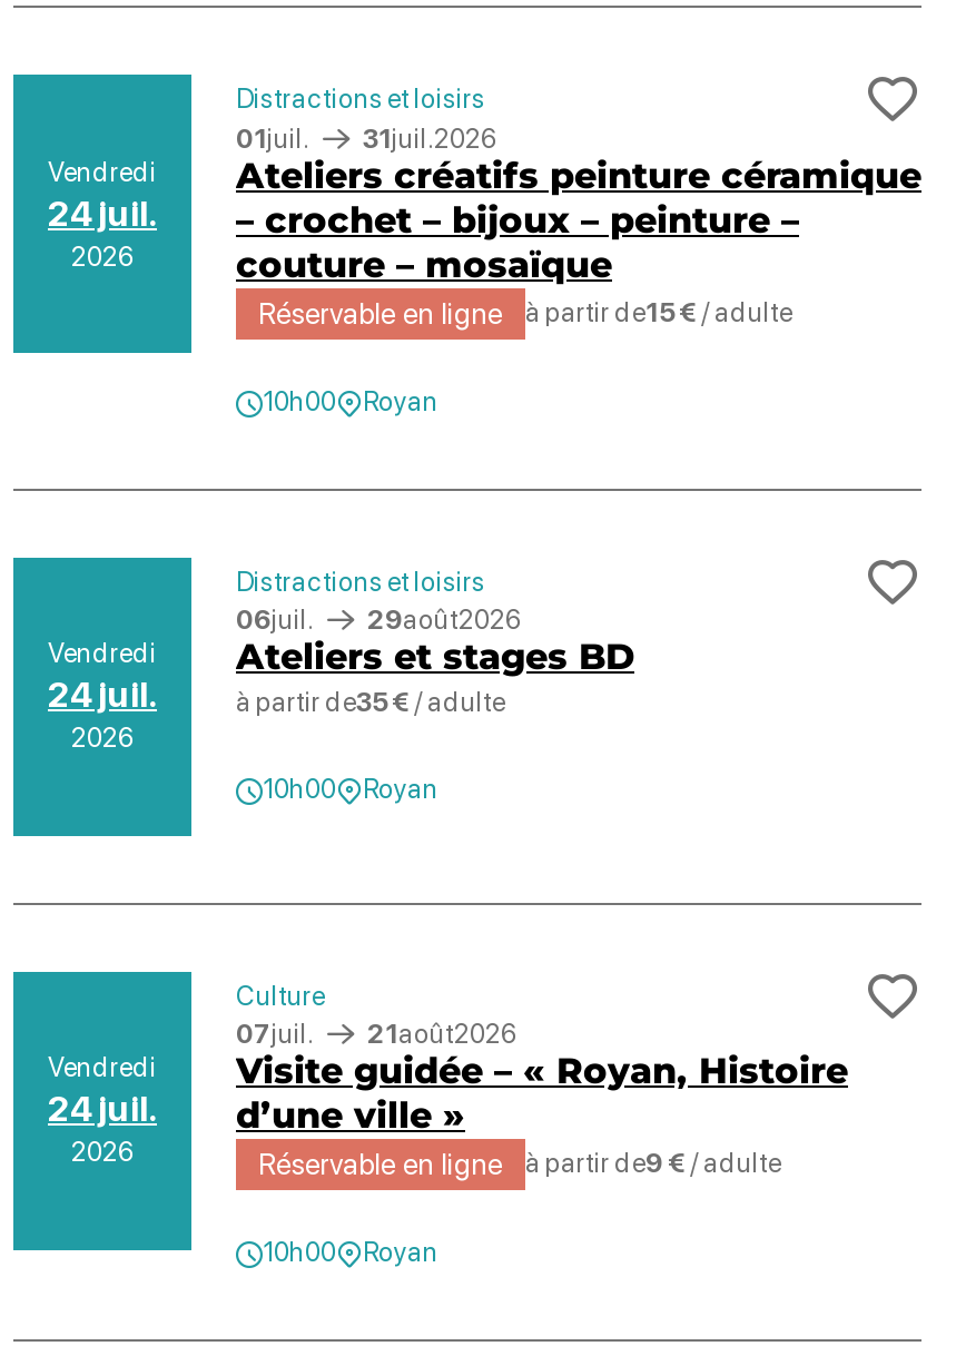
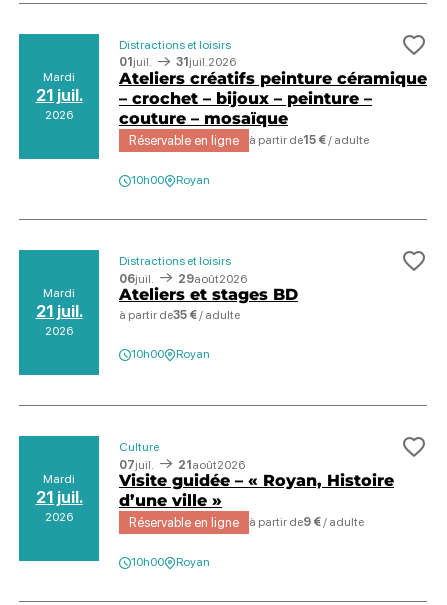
- Vendredi
- 24 juil.
+ Mardi
+ 21 juil.

- Vendredi
- 24 juil.
+ Mardi
+ 21 juil.

- Vendredi
- 24 juil.
+ Mardi
+ 21 juil.
